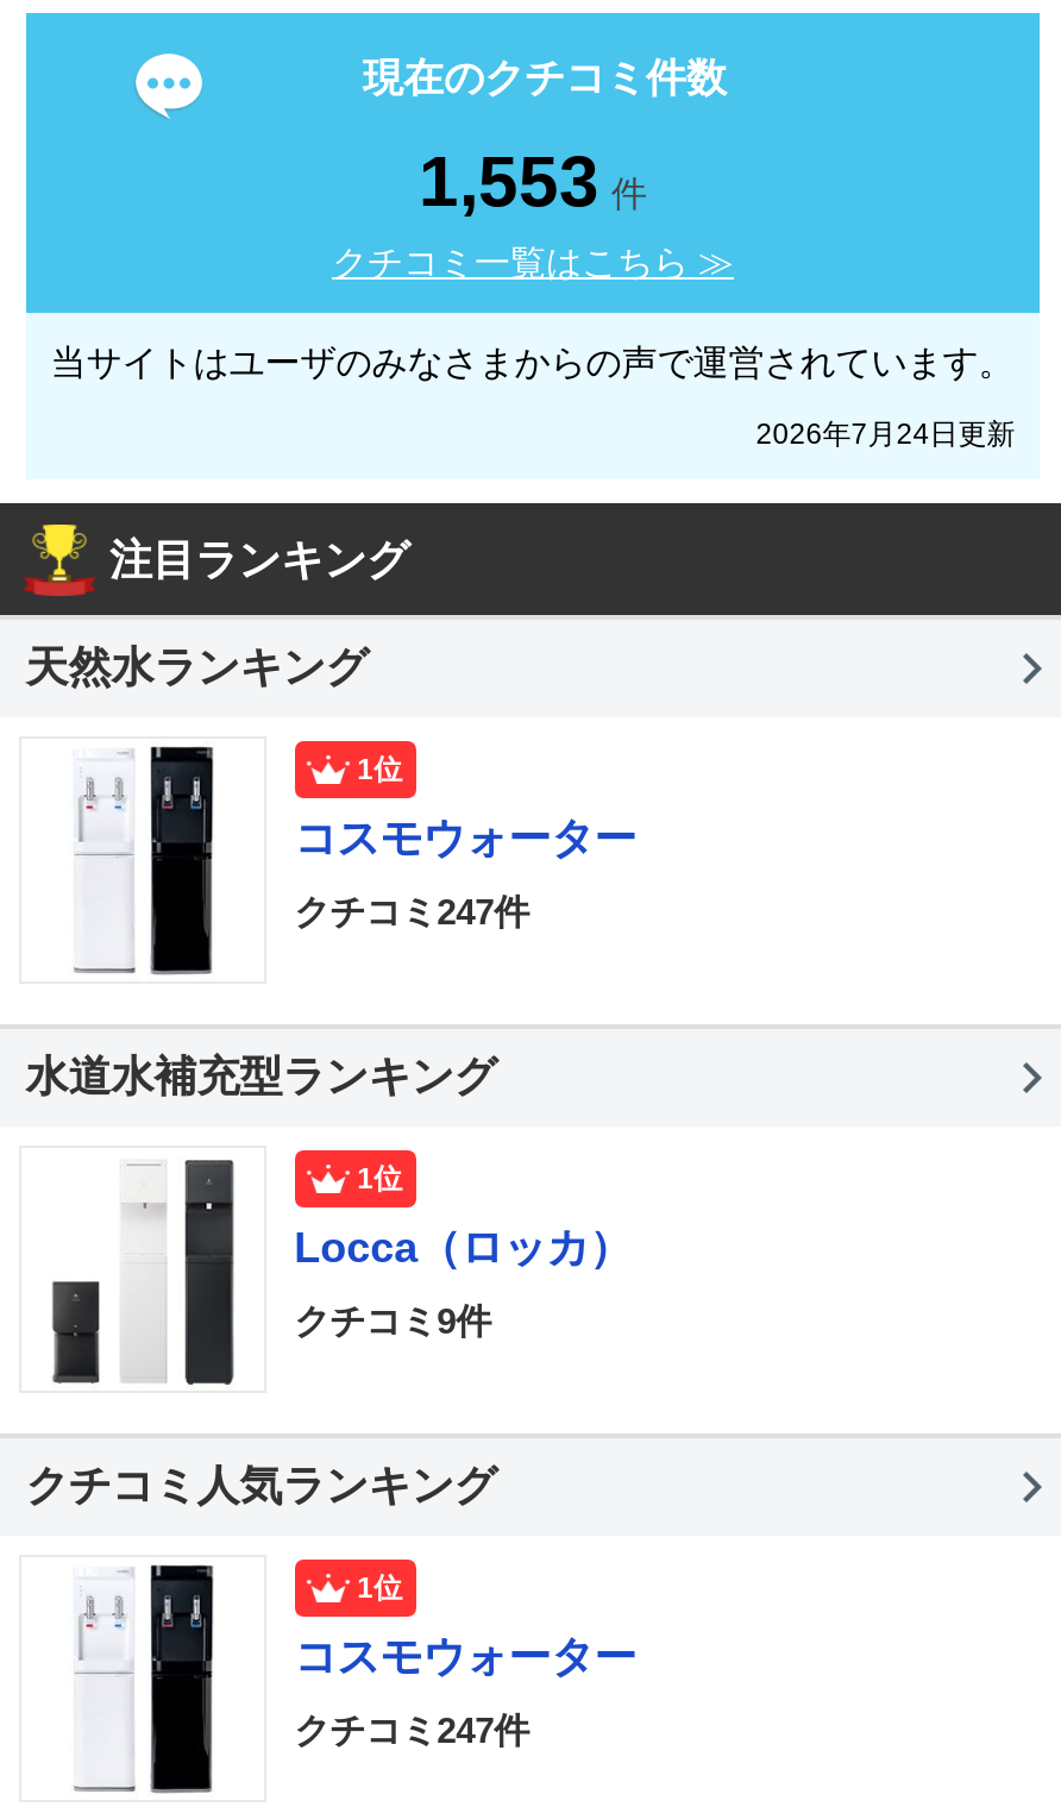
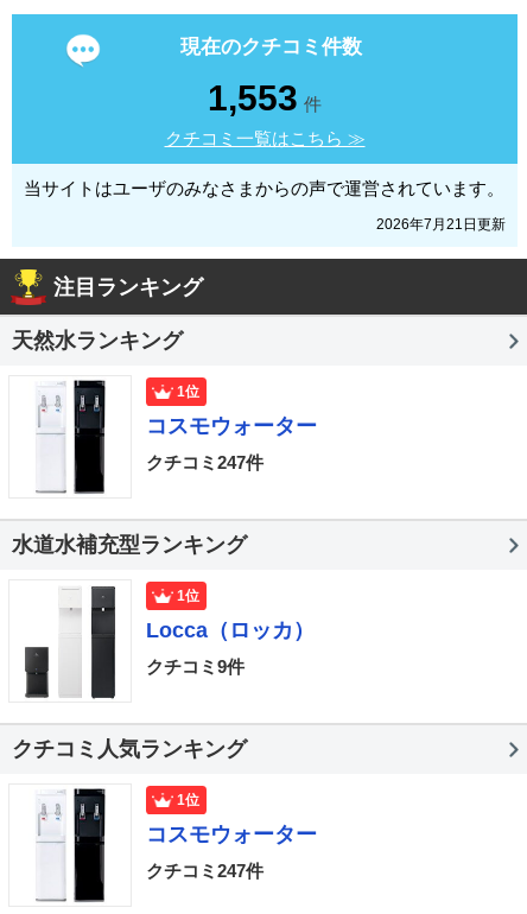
- 2026年7月24日更新
+ 2026年7月21日更新
